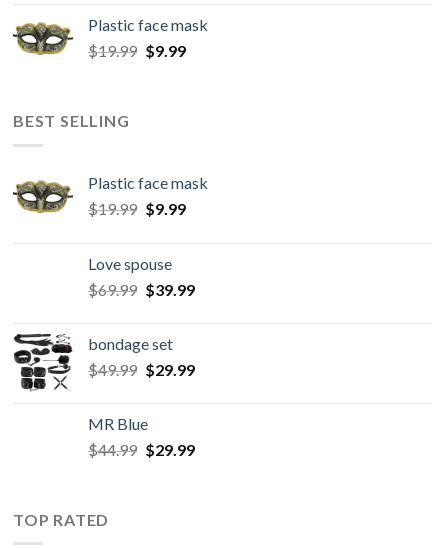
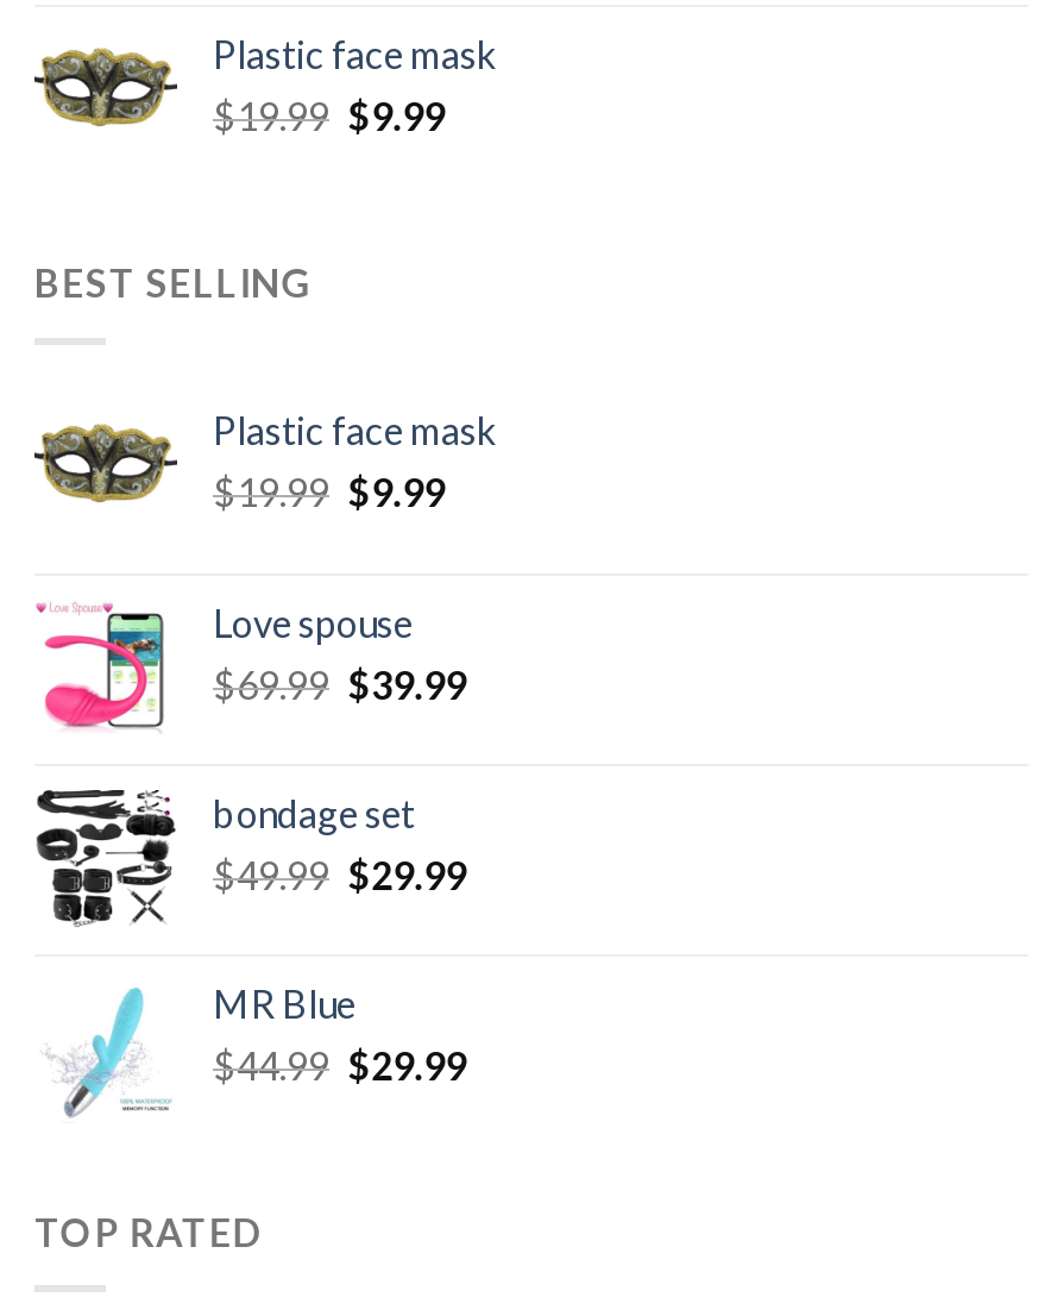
+ [image]

+ [image]
